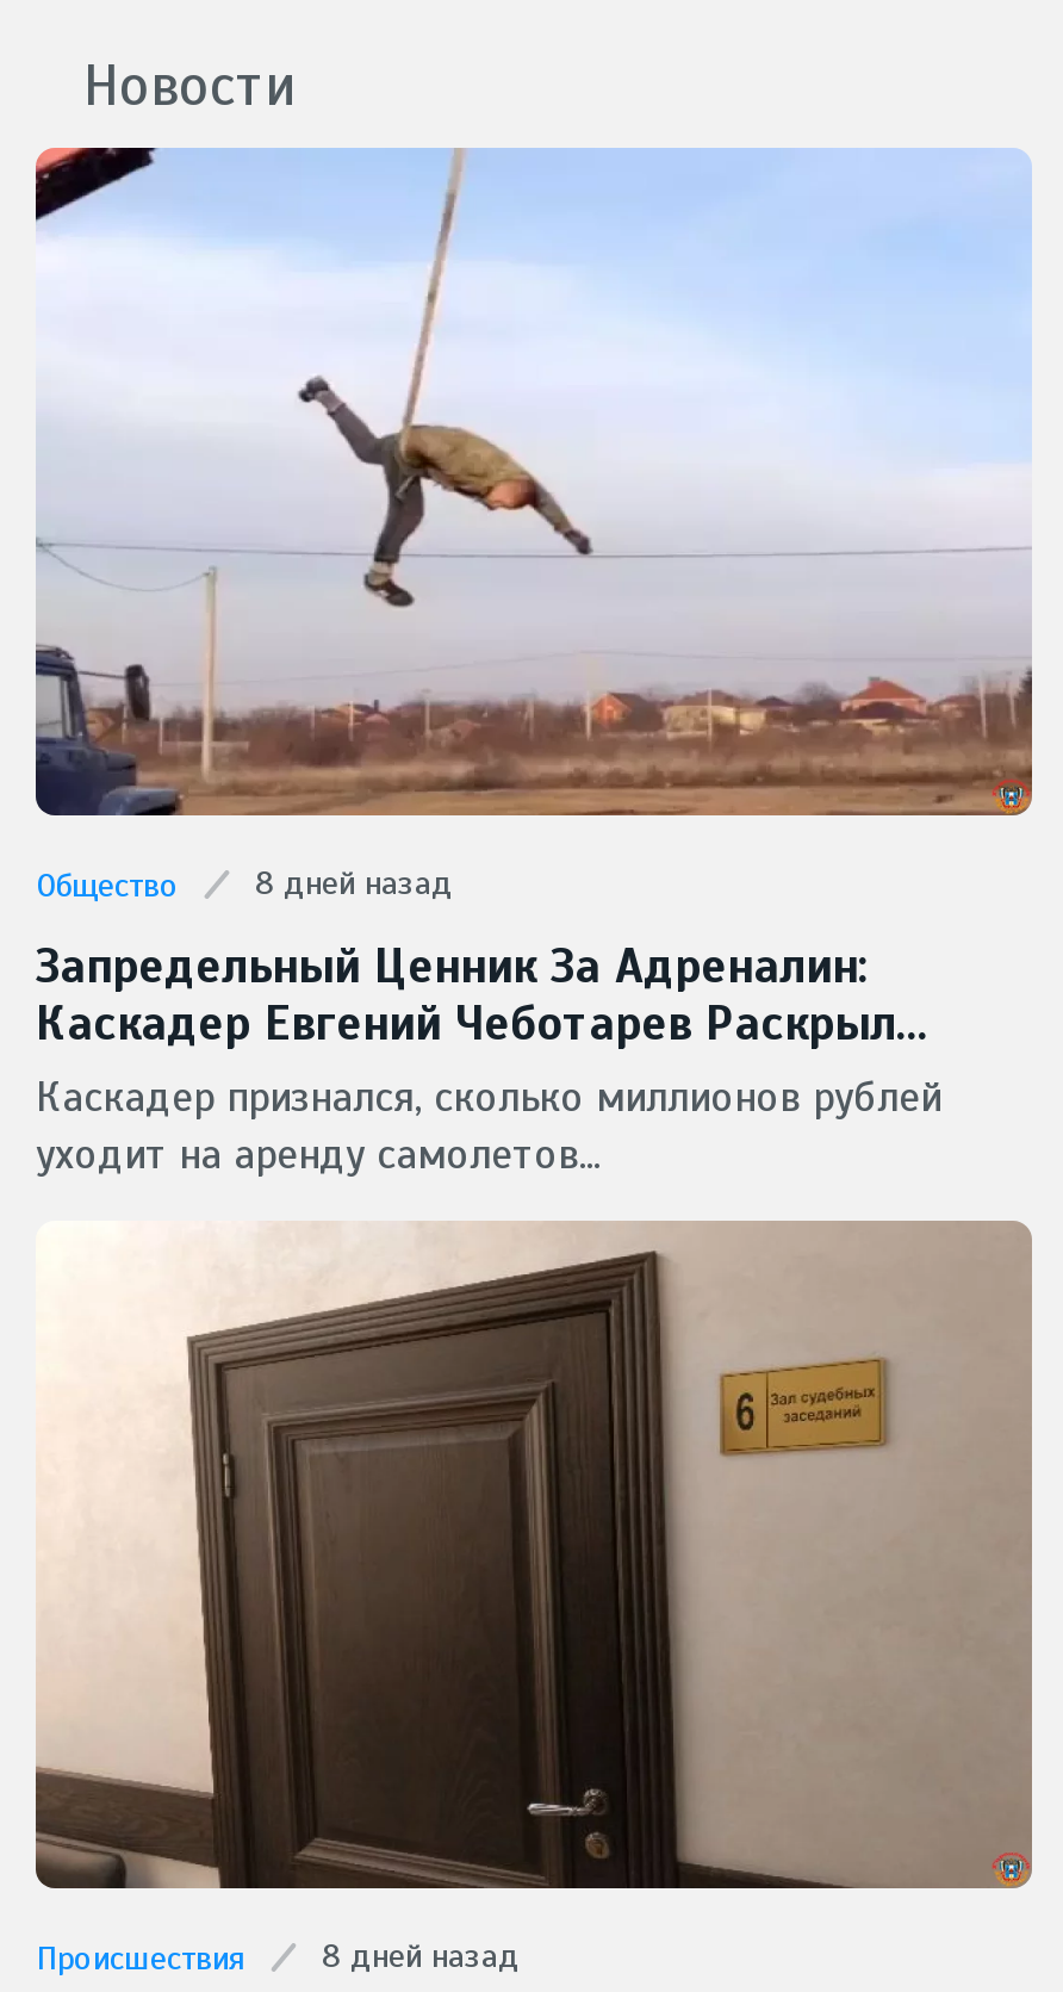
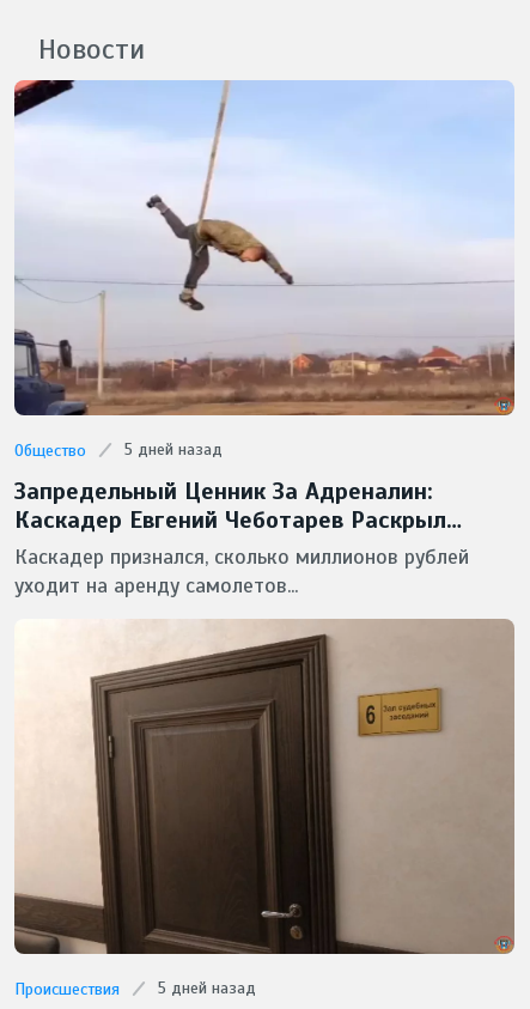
- Общество 8 дней назад
+ Общество 5 дней назад

- Происшествия 8 дней назад
+ Происшествия 5 дней назад
